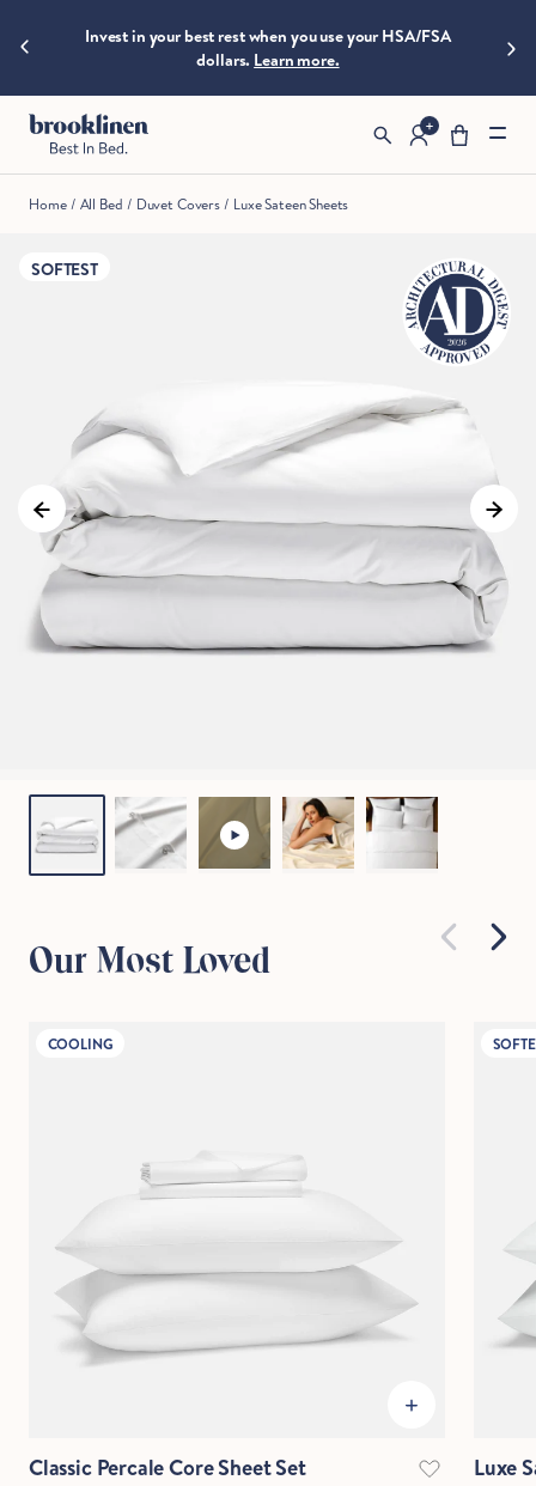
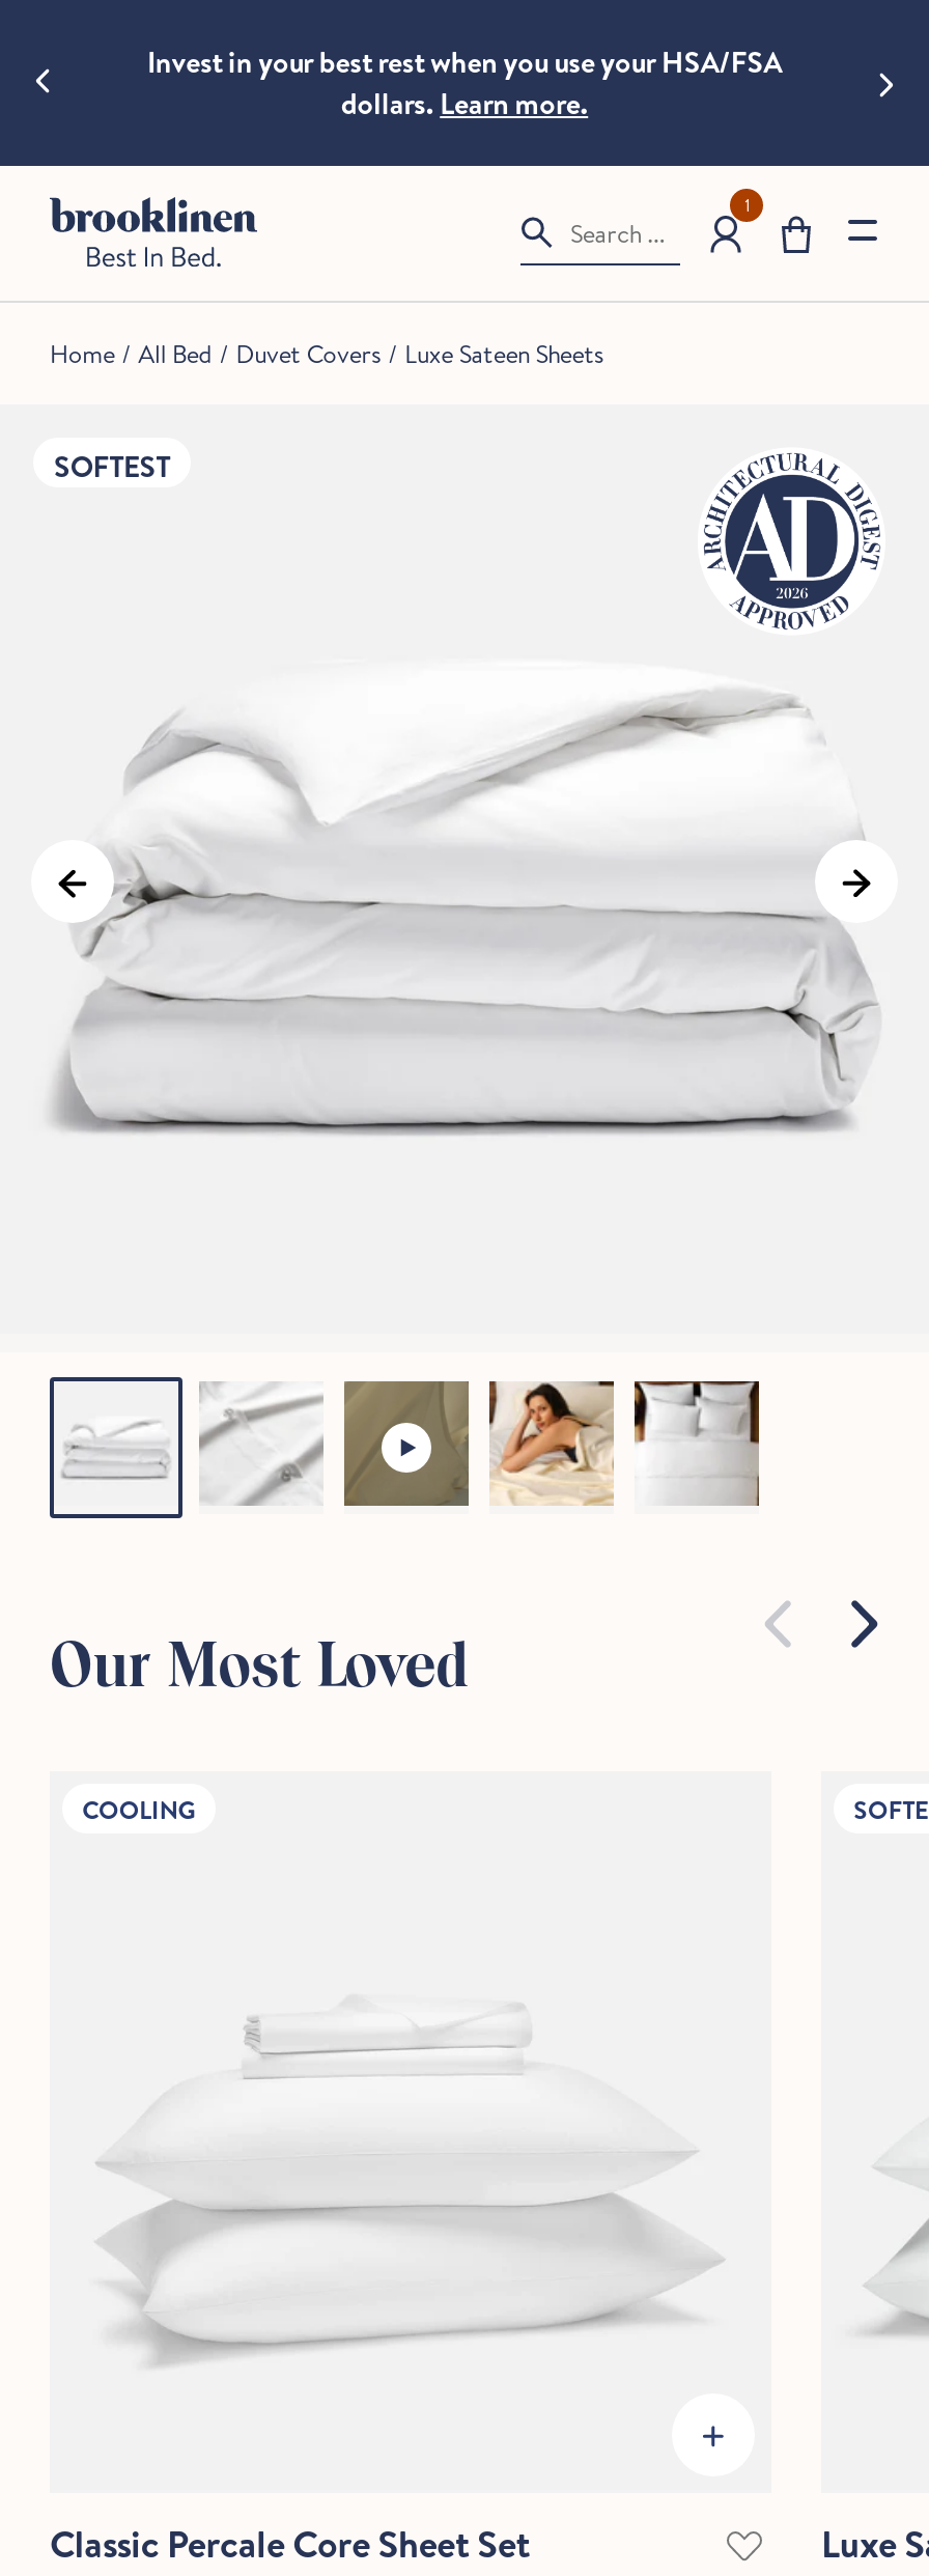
+ Search ...

+ 1
